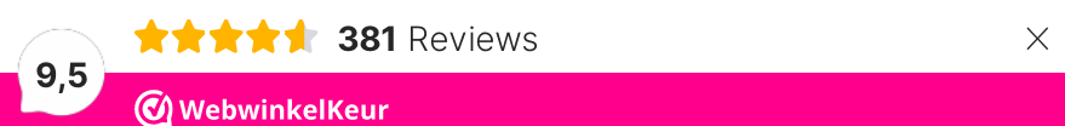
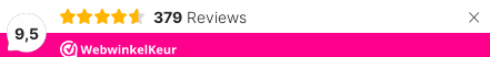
- 381 Reviews
+ 379 Reviews
